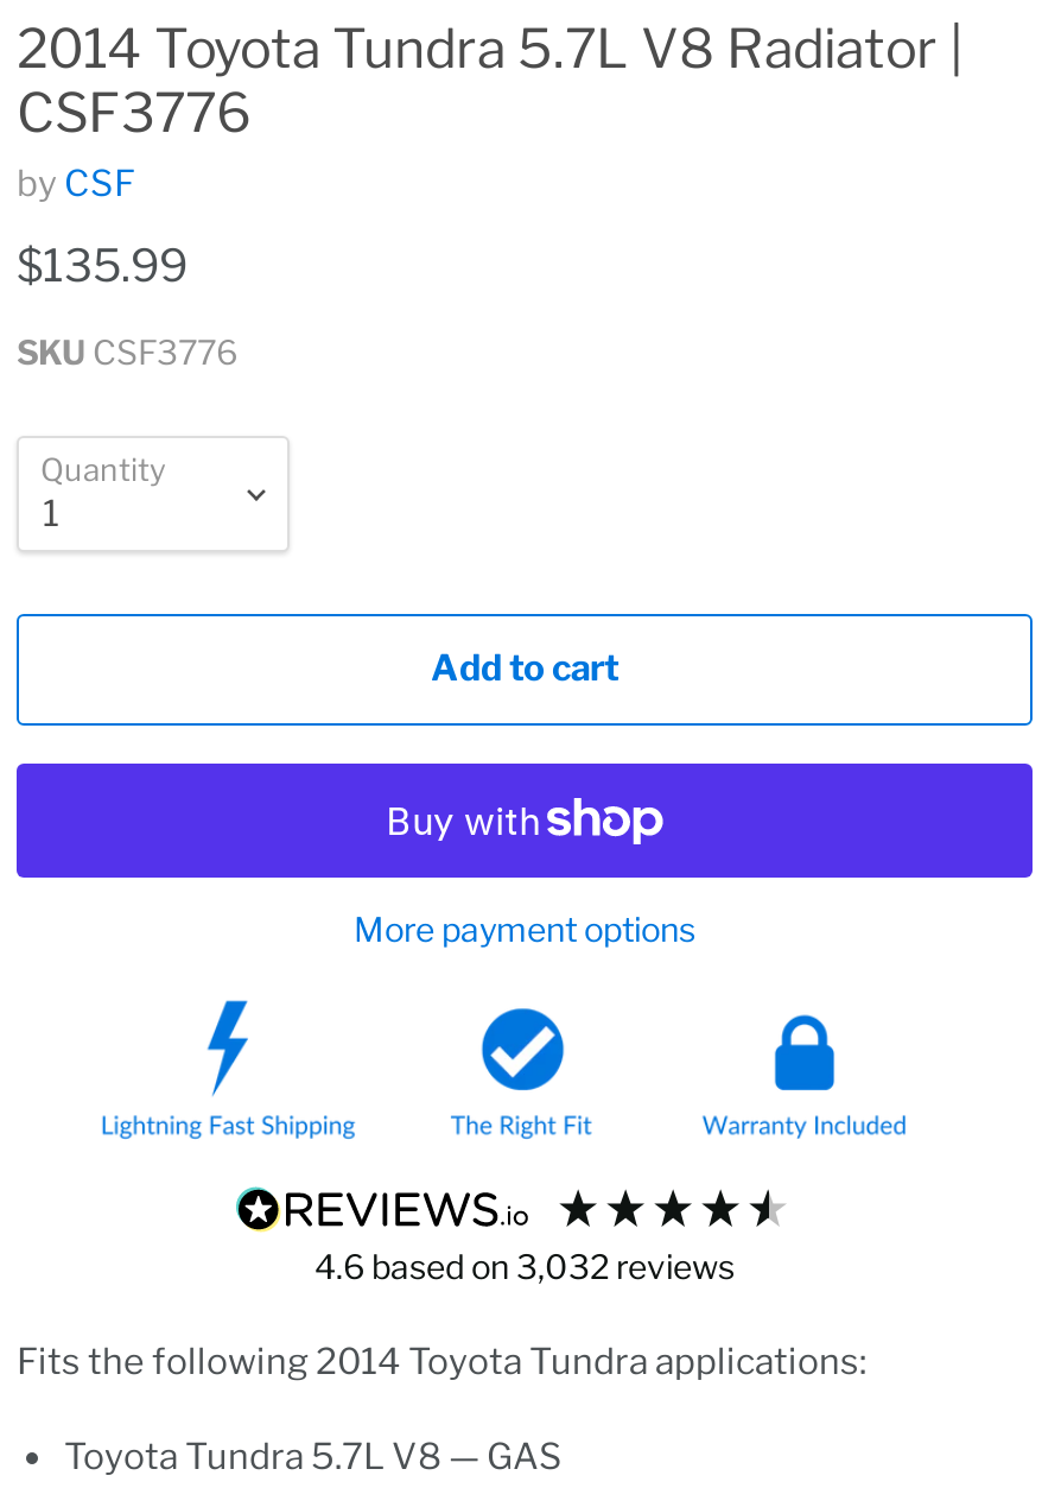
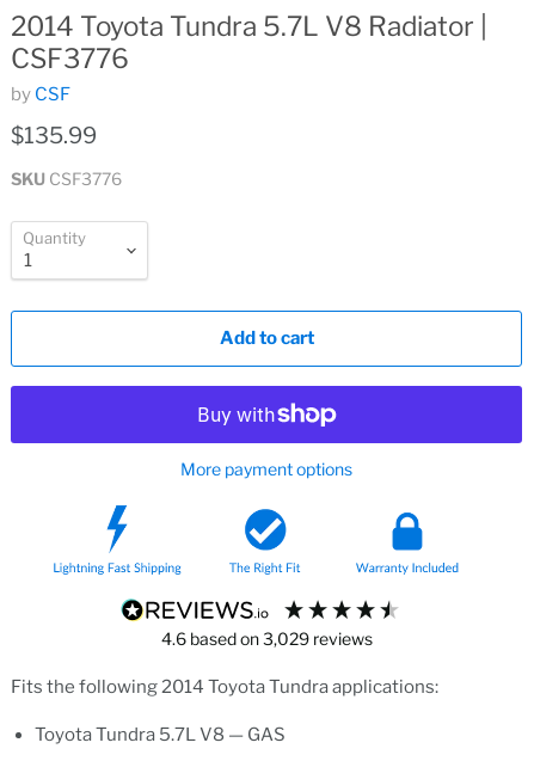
- 4.6 based on 3,032 reviews
+ 4.6 based on 3,029 reviews
